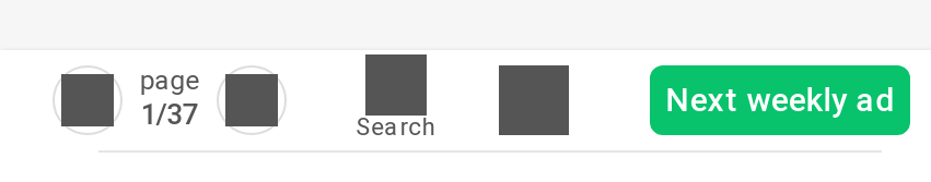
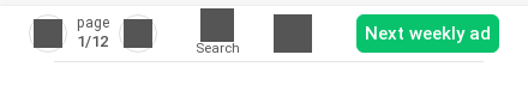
- 1/37
+ 1/12
